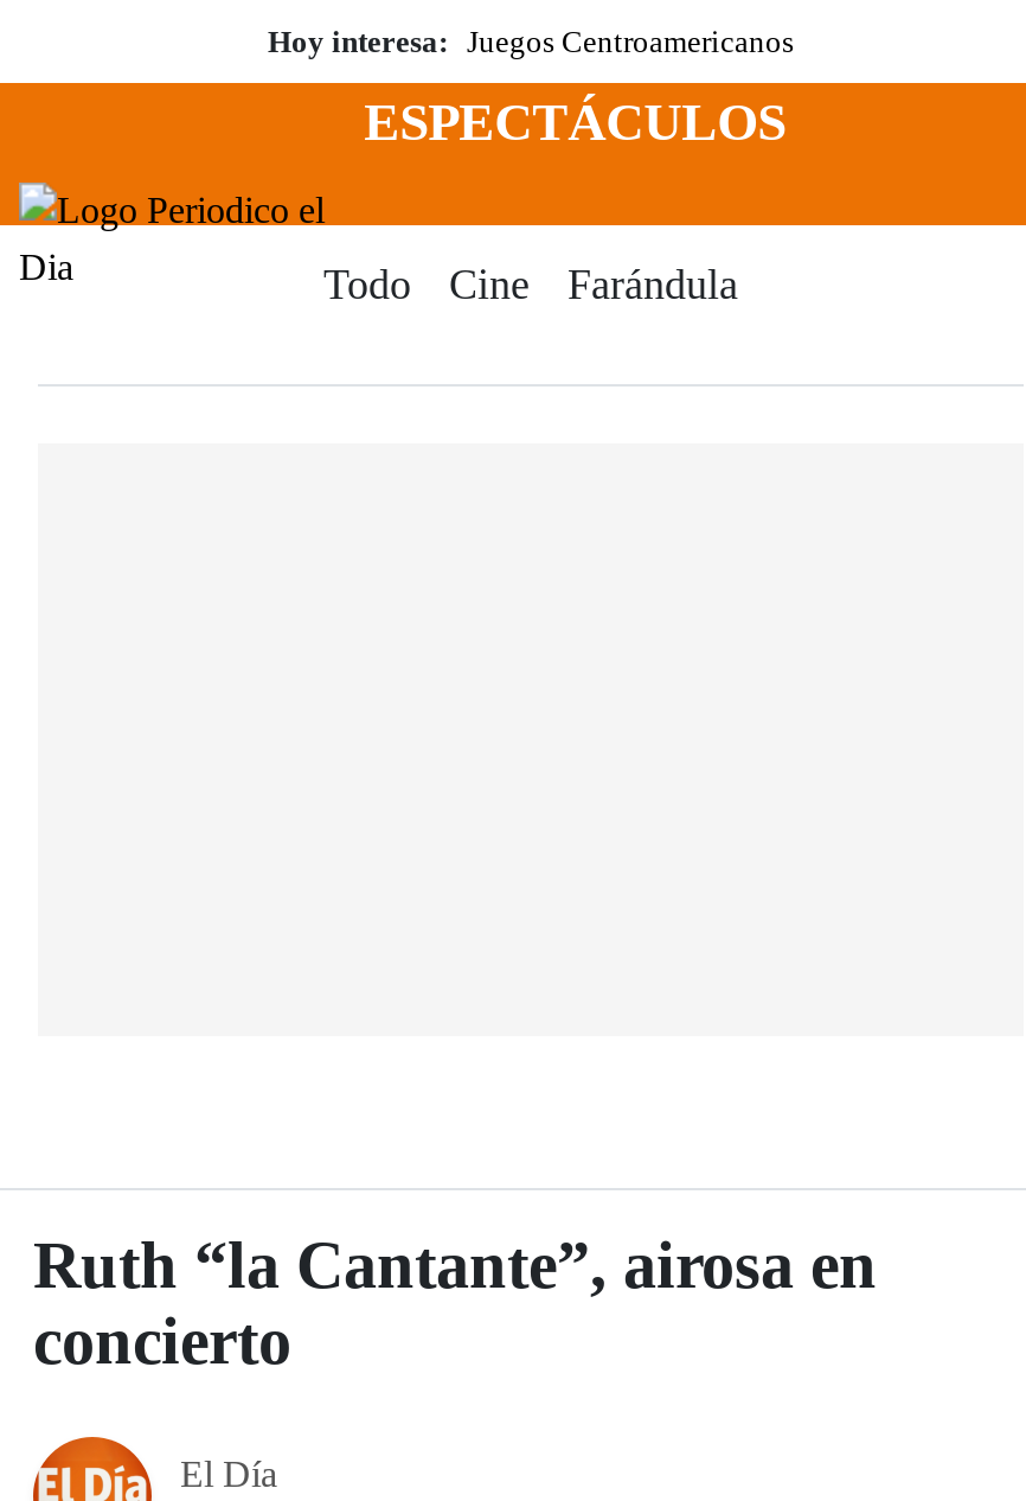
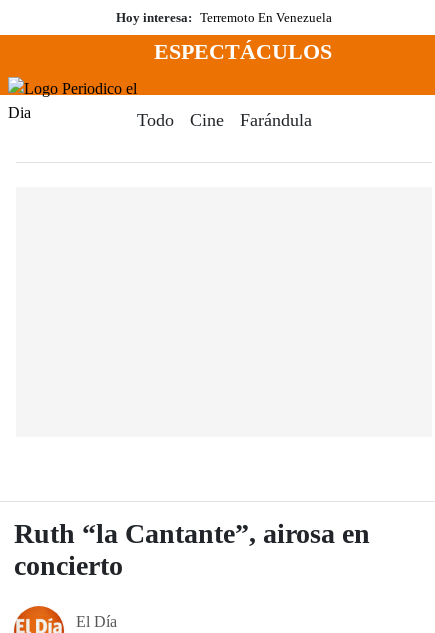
- Hoy interesa: Juegos Centroamericanos
+ Hoy interesa: Terremoto En Venezuela
